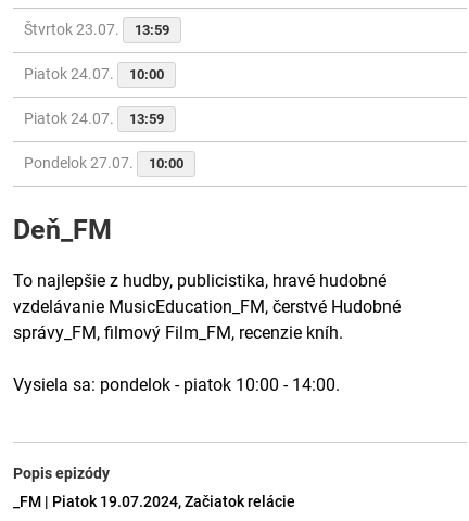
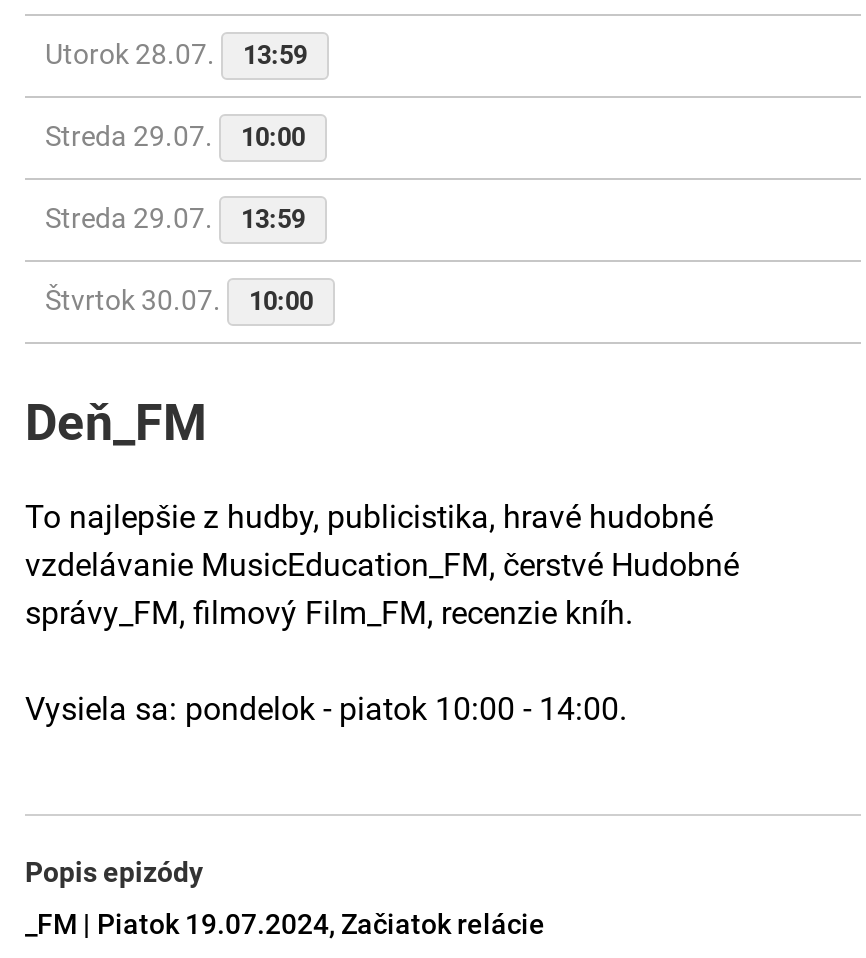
- Štvrtok 23.07. 13:59
+ Utorok 28.07. 13:59

- Piatok 24.07. 10:00
+ Streda 29.07. 10:00

- Piatok 24.07. 13:59
+ Streda 29.07. 13:59

- Pondelok 27.07. 10:00
+ Štvrtok 30.07. 10:00
